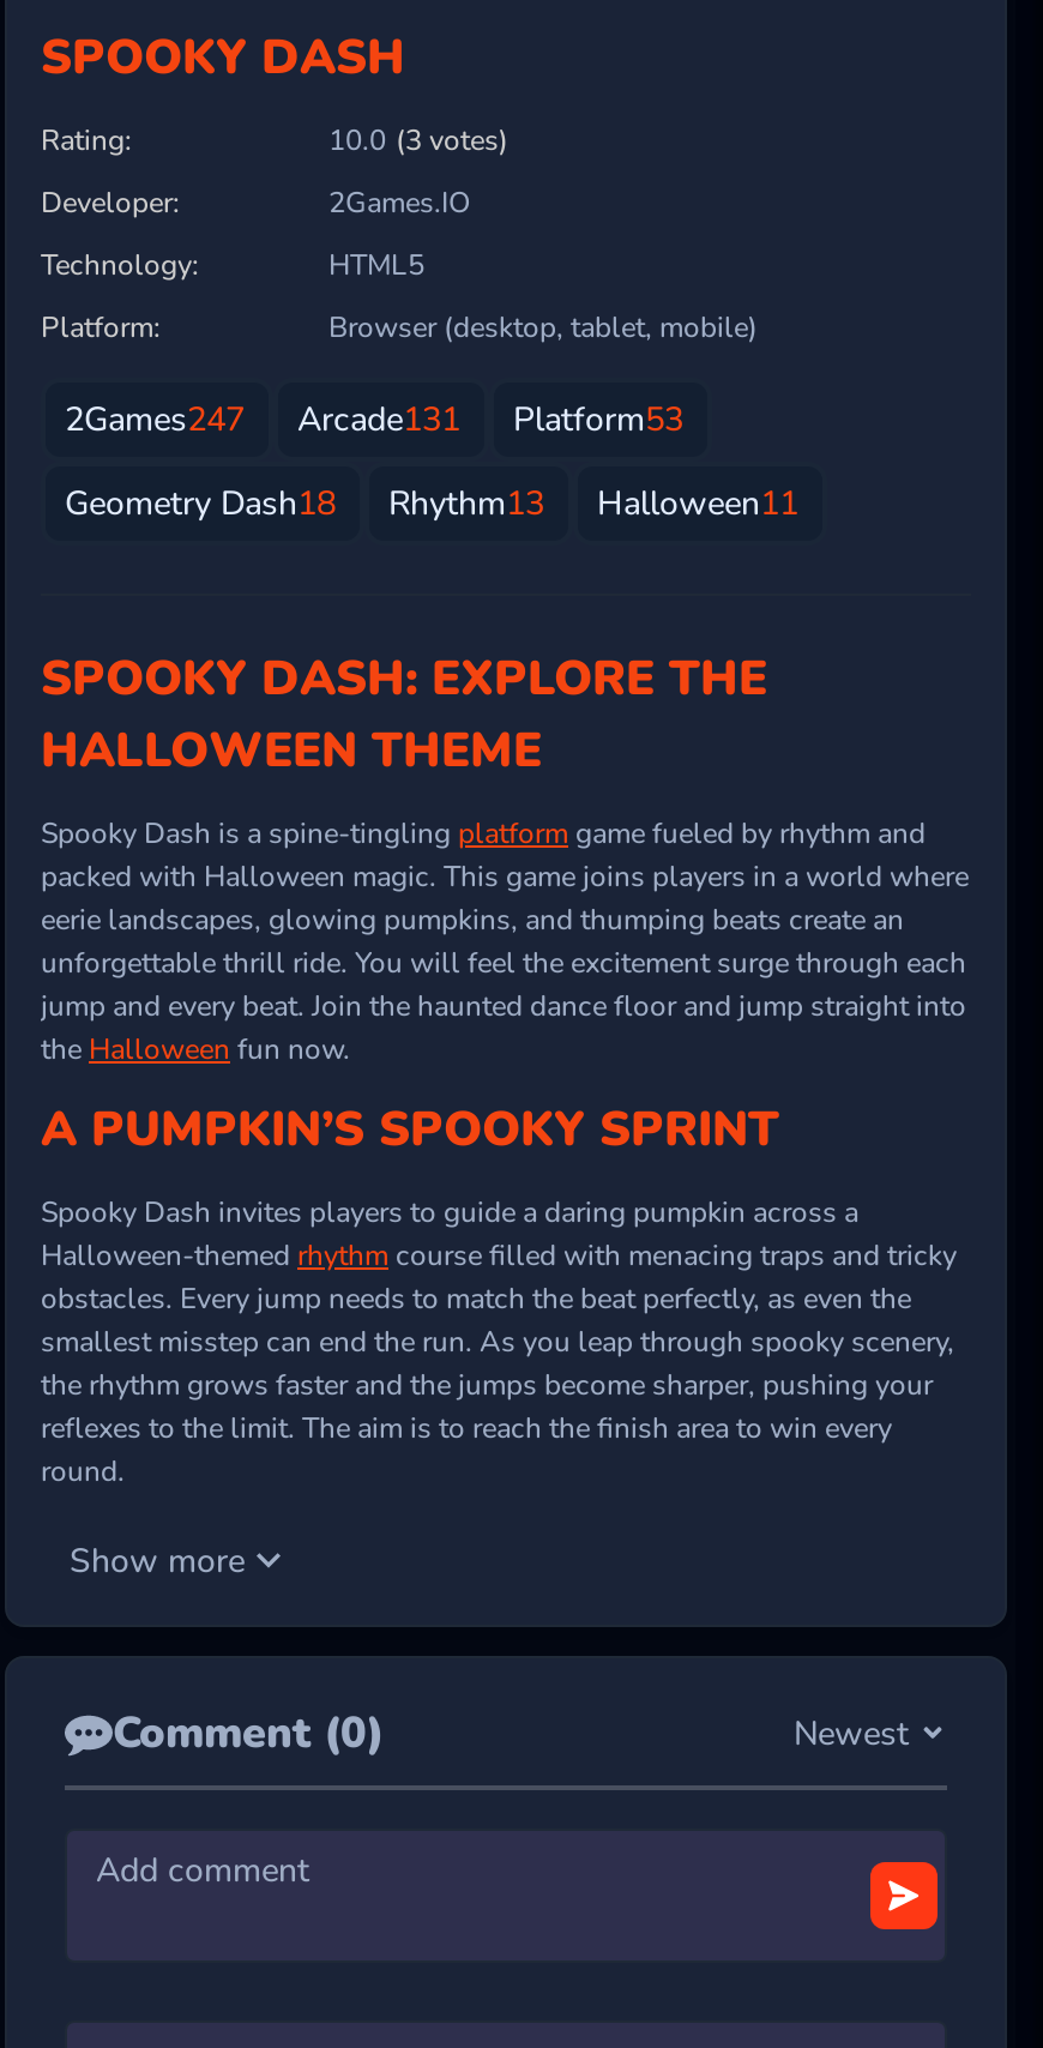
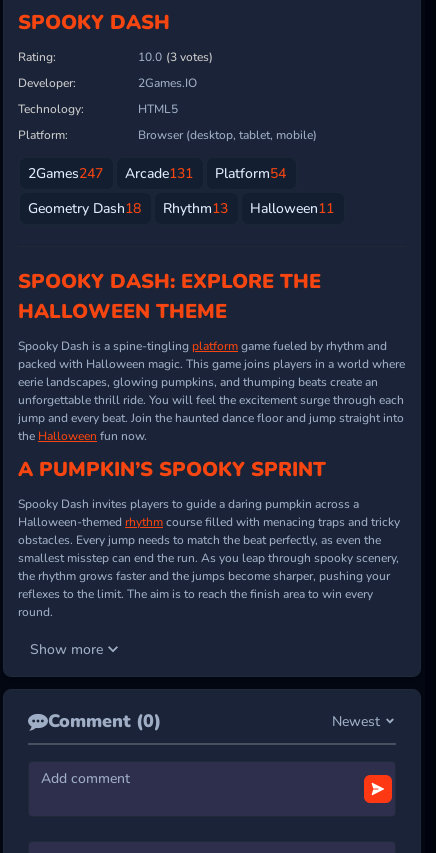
- 2Games247 Arcade131 Platform53
+ 2Games247 Arcade131 Platform54
